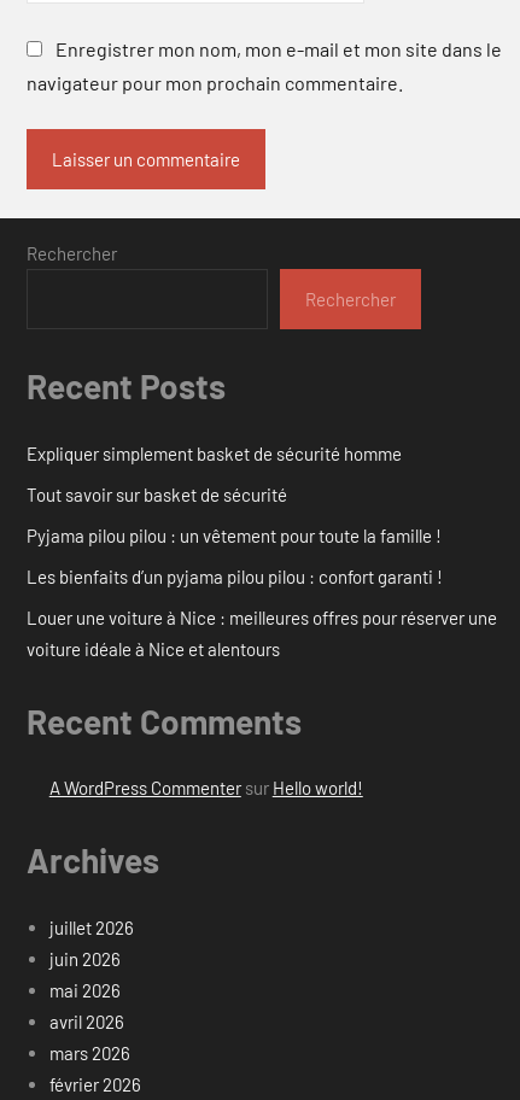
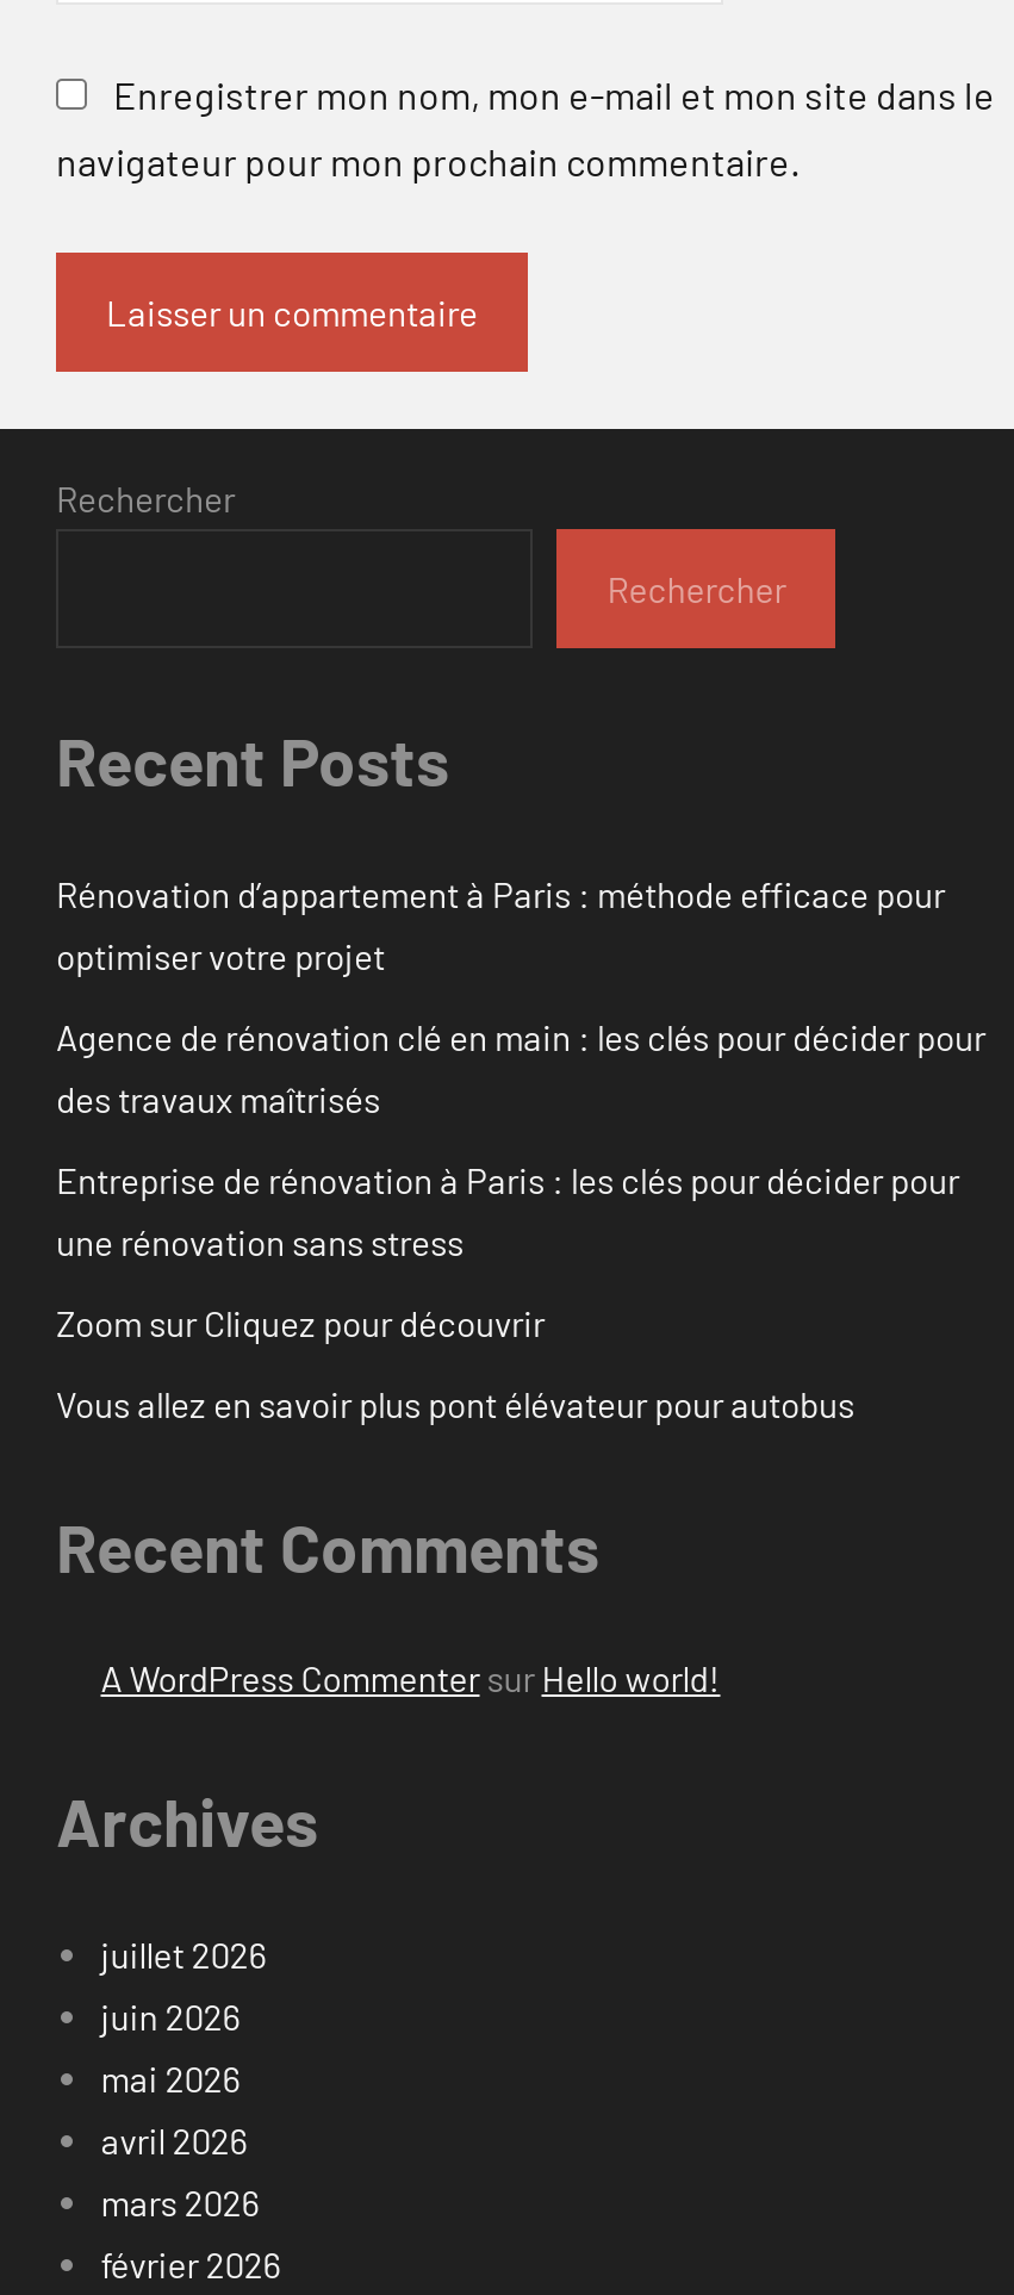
- Expliquer simplement basket de sécurité homme
+ Rénovation d’appartement à Paris : méthode efficace pour
+ optimiser votre projet

- Tout savoir sur basket de sécurité
+ Agence de rénovation clé en main : les clés pour décider pour
+ des travaux maîtrisés

- Pyjama pilou pilou : un vêtement pour toute la famille !
+ Entreprise de rénovation à Paris : les clés pour décider pour
+ une rénovation sans stress

- Les bienfaits d’un pyjama pilou pilou : confort garanti !
+ Zoom sur Cliquez pour découvrir

- Louer une voiture à Nice : meilleures offres pour réserver une
- voiture idéale à Nice et alentours
+ Vous allez en savoir plus pont élévateur pour autobus
